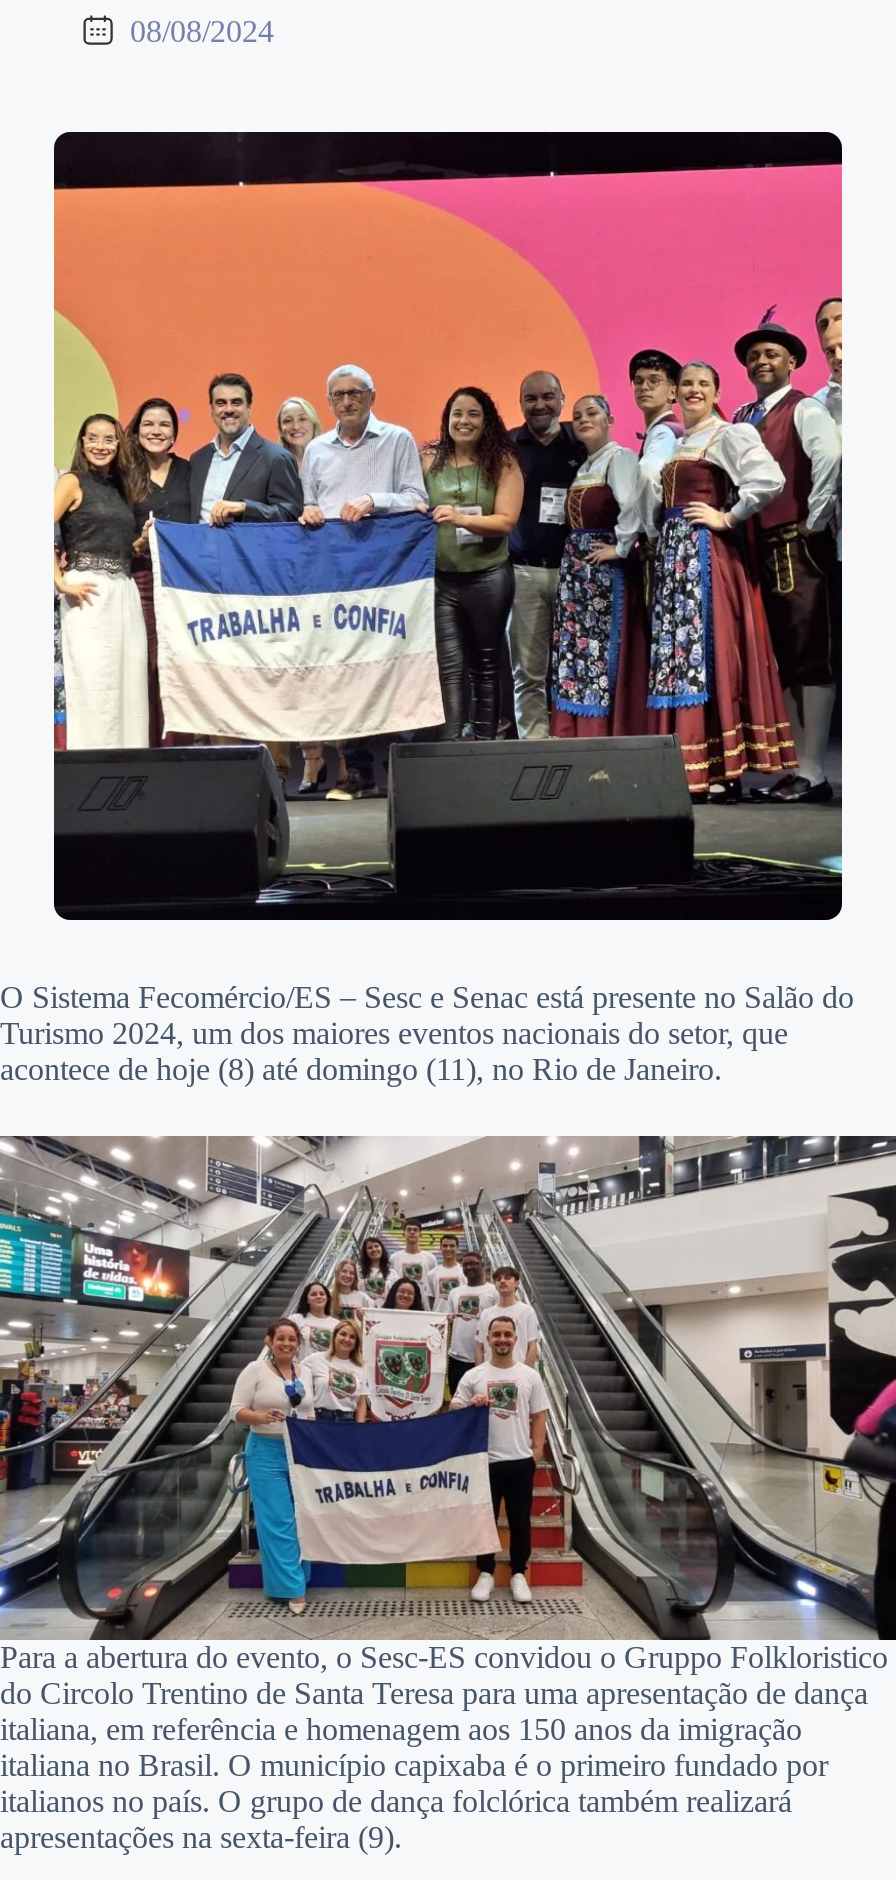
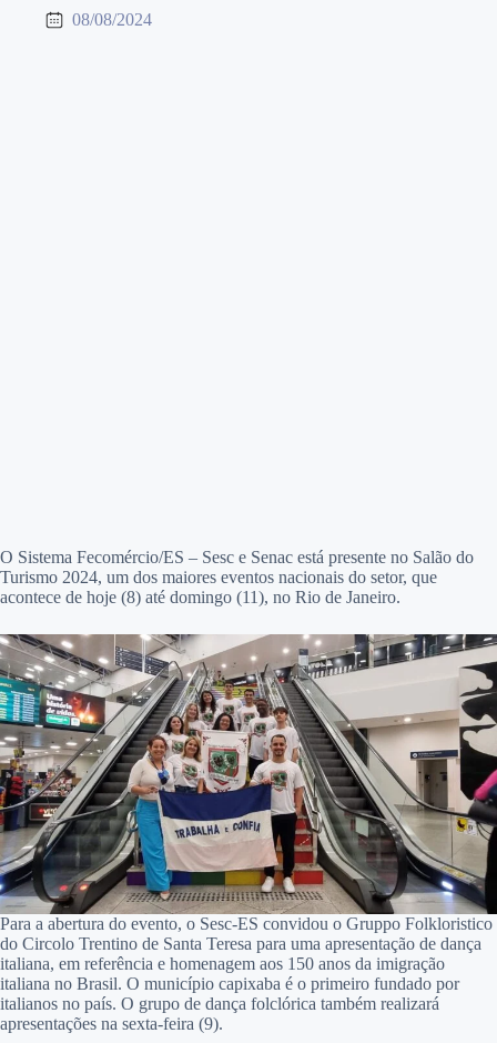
- [image]
